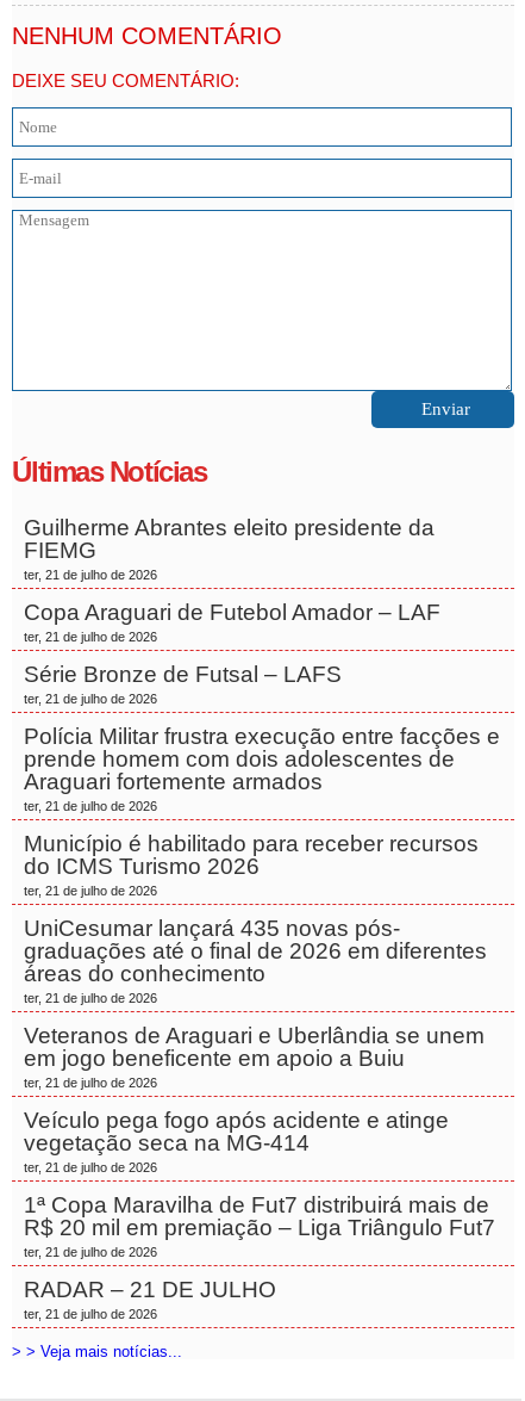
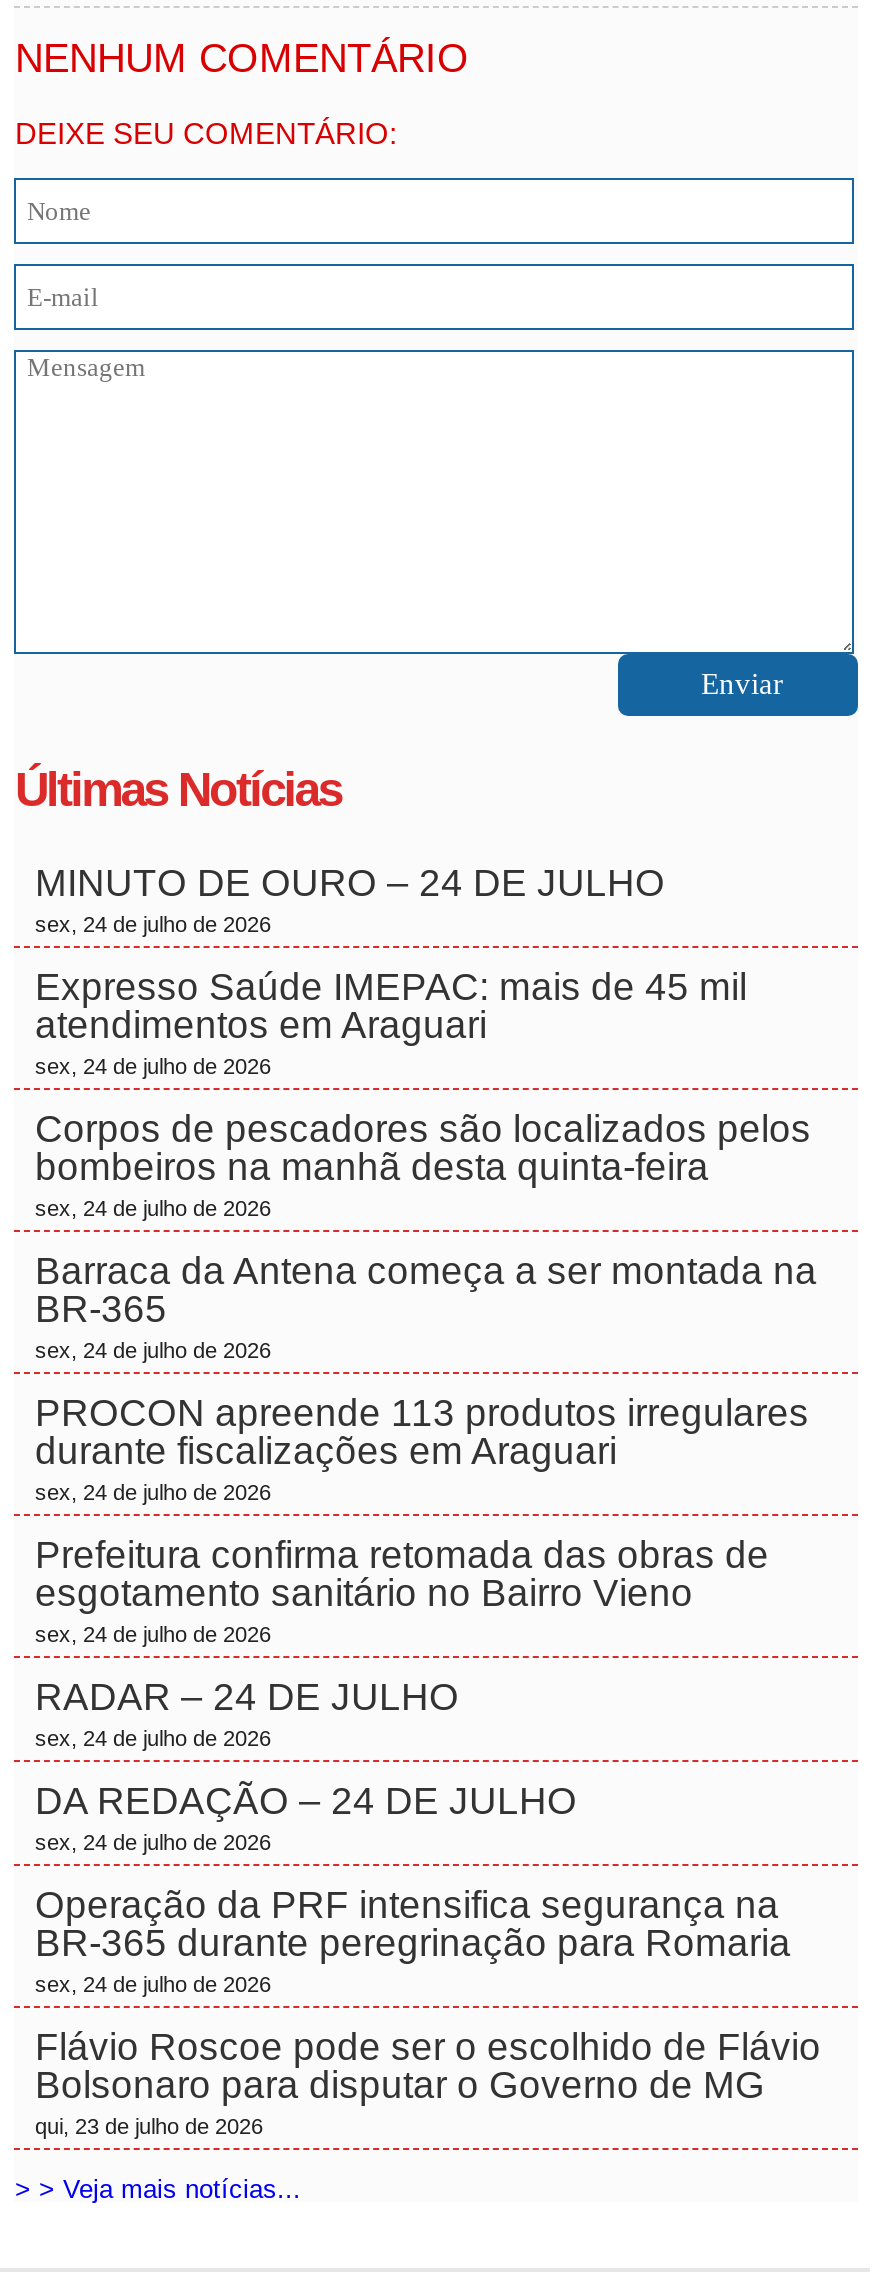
- Guilherme Abrantes eleito presidente da
- FIEMG
- ter, 21 de julho de 2026
+ MINUTO DE OURO – 24 DE JULHO
+ sex, 24 de julho de 2026

- Copa Araguari de Futebol Amador – LAF
- ter, 21 de julho de 2026
+ Expresso Saúde IMEPAC: mais de 45 mil
+ atendimentos em Araguari
+ sex, 24 de julho de 2026

- Série Bronze de Futsal – LAFS
- ter, 21 de julho de 2026
+ Corpos de pescadores são localizados pelos
+ bombeiros na manhã desta quinta-feira
+ sex, 24 de julho de 2026

- Polícia Militar frustra execução entre facções e
- prende homem com dois adolescentes de
- Araguari fortemente armados
- ter, 21 de julho de 2026
+ Barraca da Antena começa a ser montada na
+ BR-365
+ sex, 24 de julho de 2026

- Município é habilitado para receber recursos
- do ICMS Turismo 2026
- ter, 21 de julho de 2026
+ PROCON apreende 113 produtos irregulares
+ durante fiscalizações em Araguari
+ sex, 24 de julho de 2026

- UniCesumar lançará 435 novas pós-
- graduações até o final de 2026 em diferentes
- áreas do conhecimento
- ter, 21 de julho de 2026
+ Prefeitura confirma retomada das obras de
+ esgotamento sanitário no Bairro Vieno
+ sex, 24 de julho de 2026

- Veteranos de Araguari e Uberlândia se unem
- em jogo beneficente em apoio a Buiu
- ter, 21 de julho de 2026
+ RADAR – 24 DE JULHO
+ sex, 24 de julho de 2026

- Veículo pega fogo após acidente e atinge
- vegetação seca na MG-414
- ter, 21 de julho de 2026
+ DA REDAÇÃO – 24 DE JULHO
+ sex, 24 de julho de 2026

- 1ª Copa Maravilha de Fut7 distribuirá mais de
- R$ 20 mil em premiação – Liga Triângulo Fut7
- ter, 21 de julho de 2026
+ Operação da PRF intensifica segurança na
+ BR-365 durante peregrinação para Romaria
+ sex, 24 de julho de 2026

- RADAR – 21 DE JULHO
- ter, 21 de julho de 2026
+ Flávio Roscoe pode ser o escolhido de Flávio
+ Bolsonaro para disputar o Governo de MG
+ qui, 23 de julho de 2026
